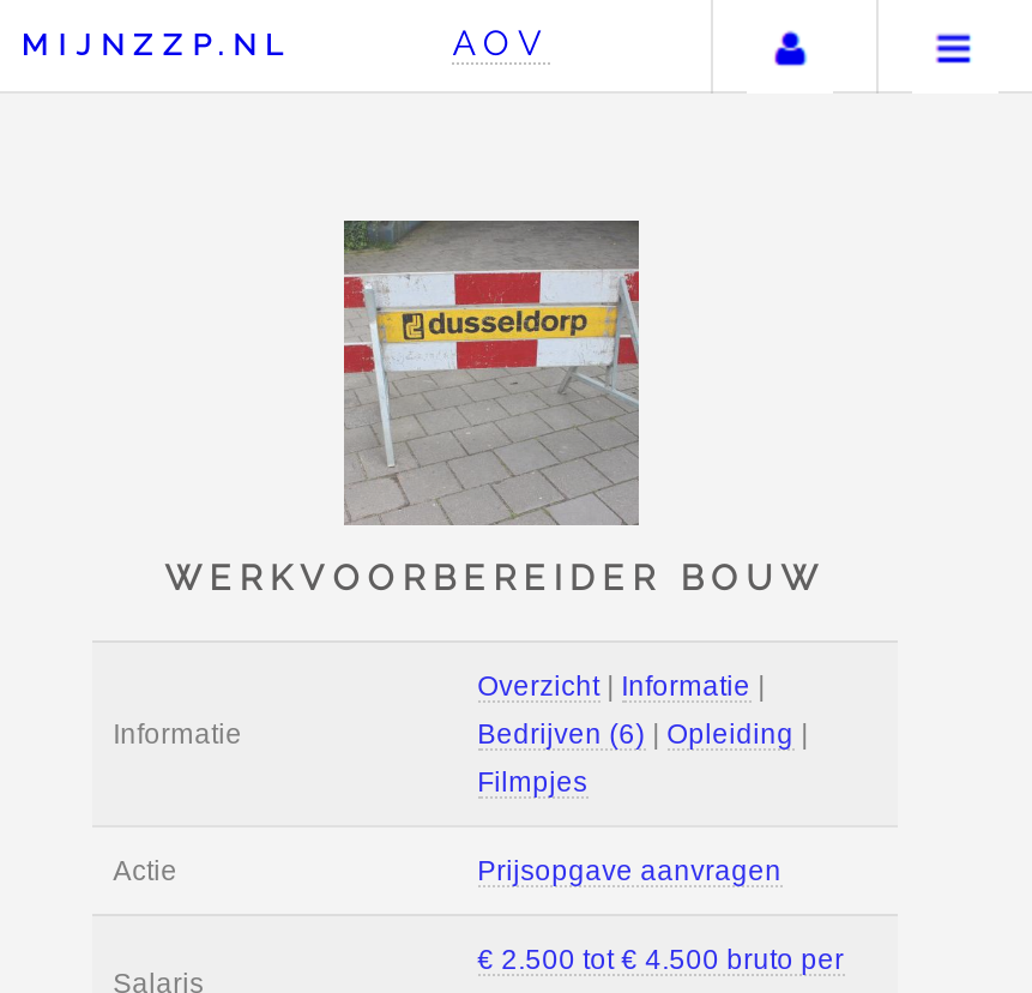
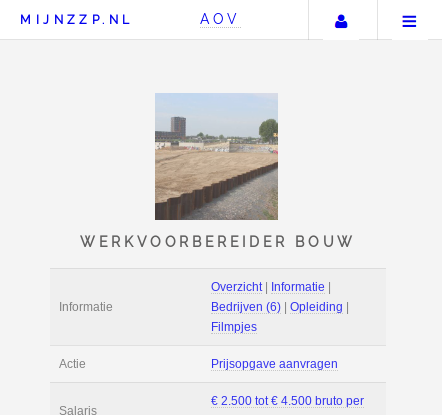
- [image]
+ [image]
